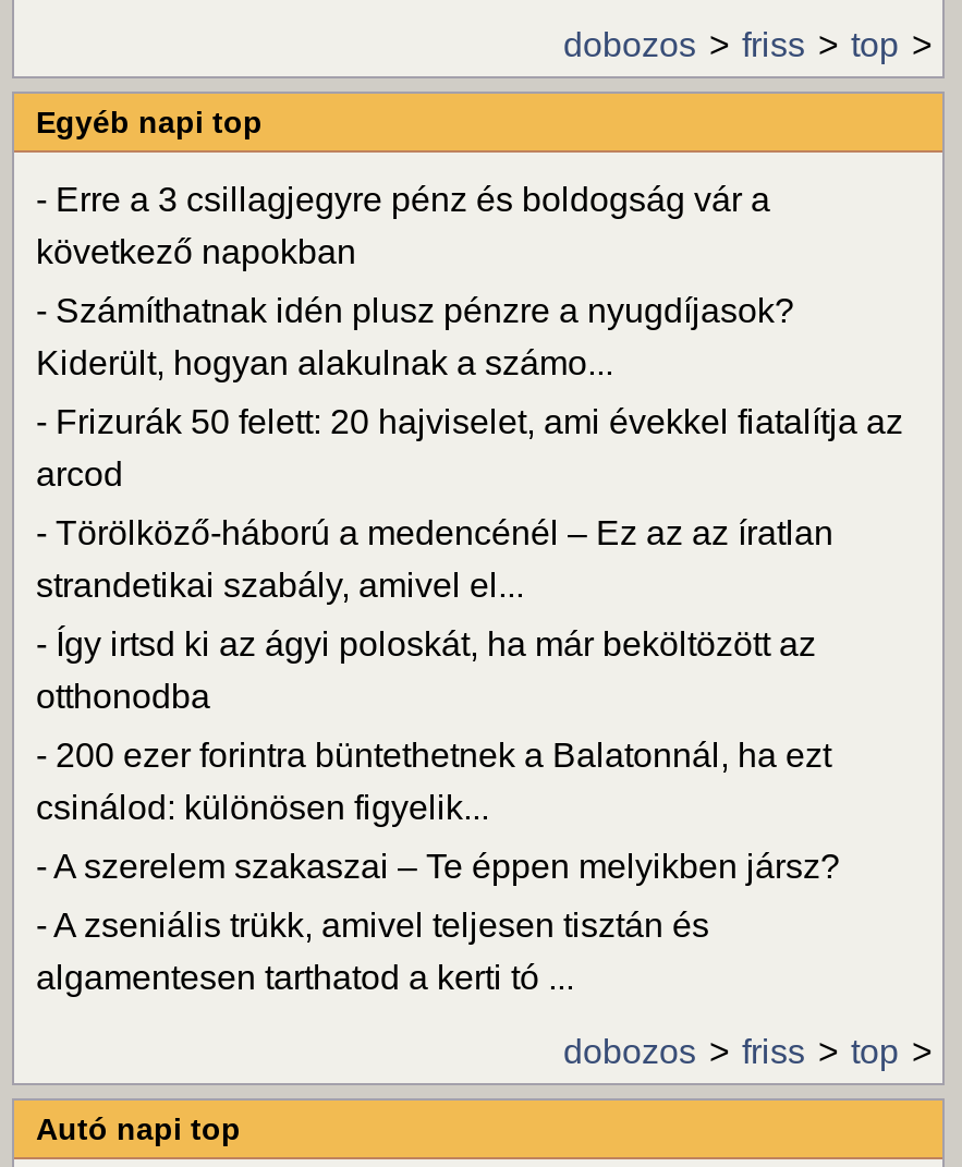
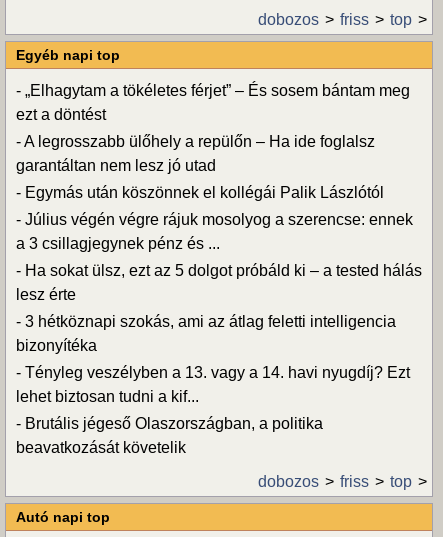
- - Erre a 3 csillagjegyre pénz és boldogság vár a
- következő napokban
+ - „Elhagytam a tökéletes férjet” – És sosem bántam meg
+ ezt a döntést

- - Számíthatnak idén plusz pénzre a nyugdíjasok?
- Kiderült, hogyan alakulnak a számo...
+ - A legrosszabb ülőhely a repülőn – Ha ide foglalsz
+ garantáltan nem lesz jó utad

- - Frizurák 50 felett: 20 hajviselet, ami évekkel fiatalítja az
- arcod
+ - Egymás után köszönnek el kollégái Palik Lászlótól

- - Törölköző-háború a medencénél – Ez az az íratlan
- strandetikai szabály, amivel el...
+ - Július végén végre rájuk mosolyog a szerencse: ennek
+ a 3 csillagjegynek pénz és ...

- - Így irtsd ki az ágyi poloskát, ha már beköltözött az
- otthonodba
+ - Ha sokat ülsz, ezt az 5 dolgot próbáld ki – a tested hálás
+ lesz érte

- - 200 ezer forintra büntethetnek a Balatonnál, ha ezt
- csinálod: különösen figyelik...
+ - 3 hétköznapi szokás, ami az átlag feletti intelligencia
+ bizonyítéka

- - A szerelem szakaszai – Te éppen melyikben jársz?
+ - Tényleg veszélyben a 13. vagy a 14. havi nyugdíj? Ezt
+ lehet biztosan tudni a kif...

- - A zseniális trükk, amivel teljesen tisztán és
- algamentesen tarthatod a kerti tó ...
+ - Brutális jégeső Olaszországban, a politika
+ beavatkozását követelik
